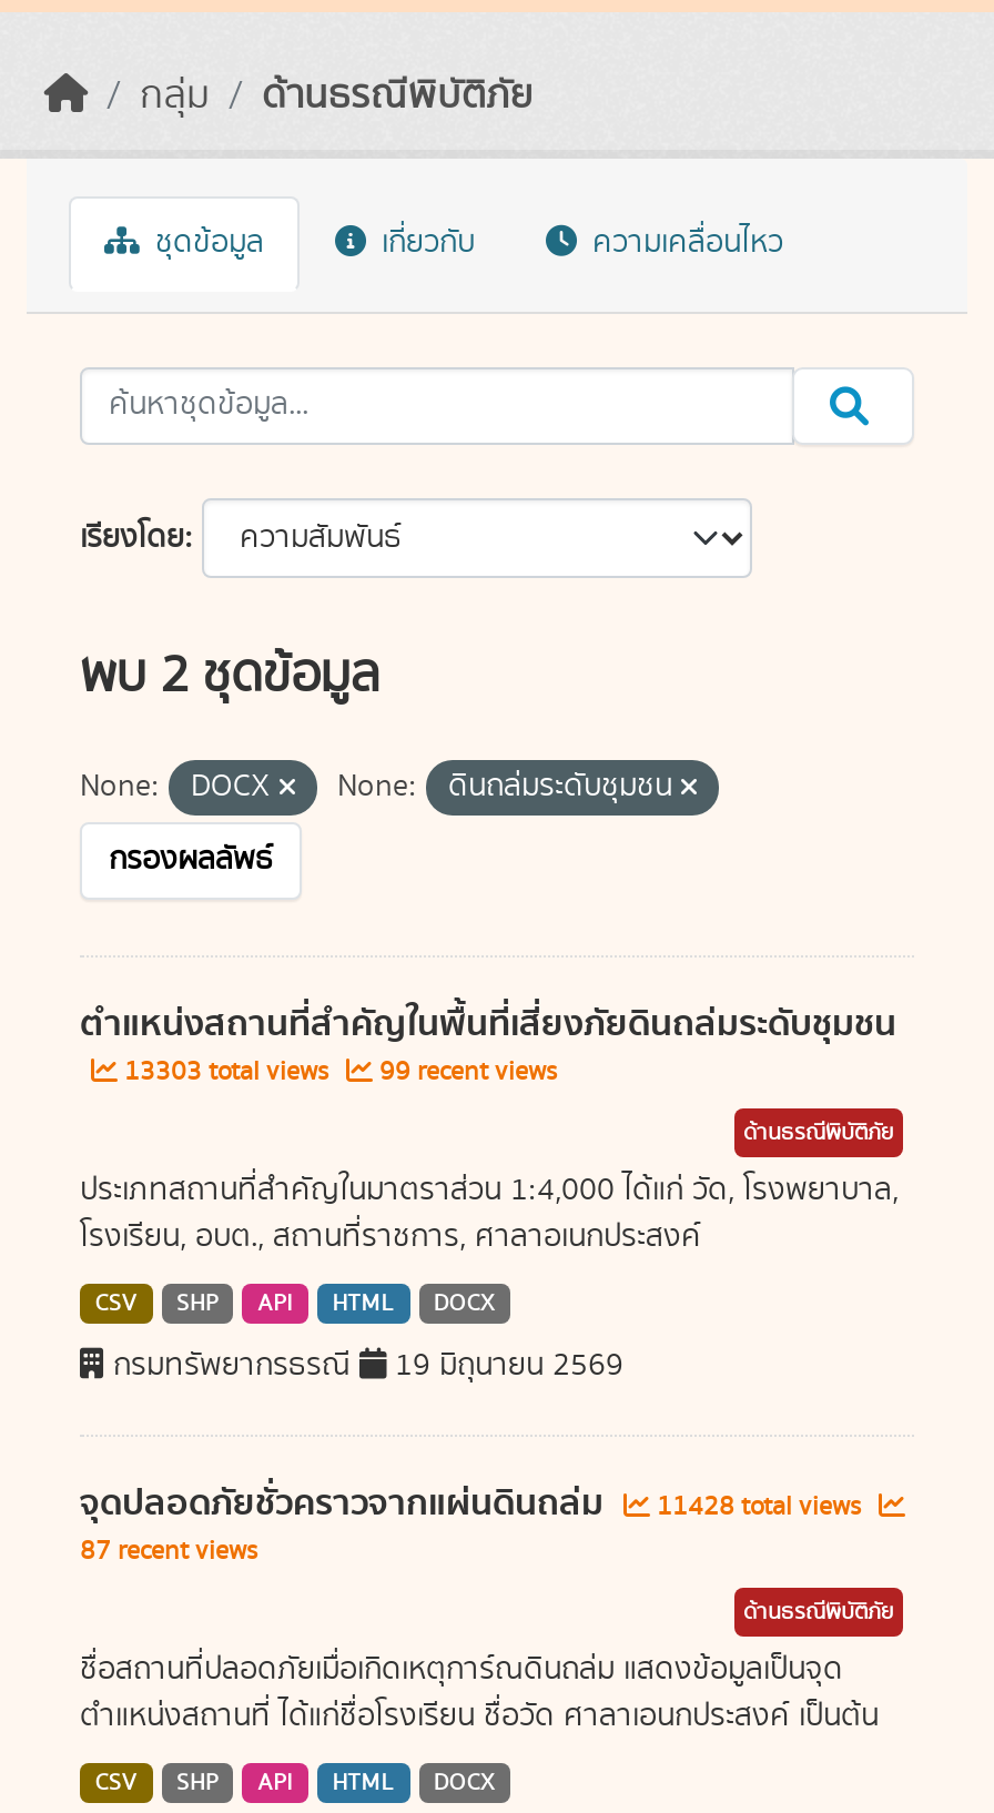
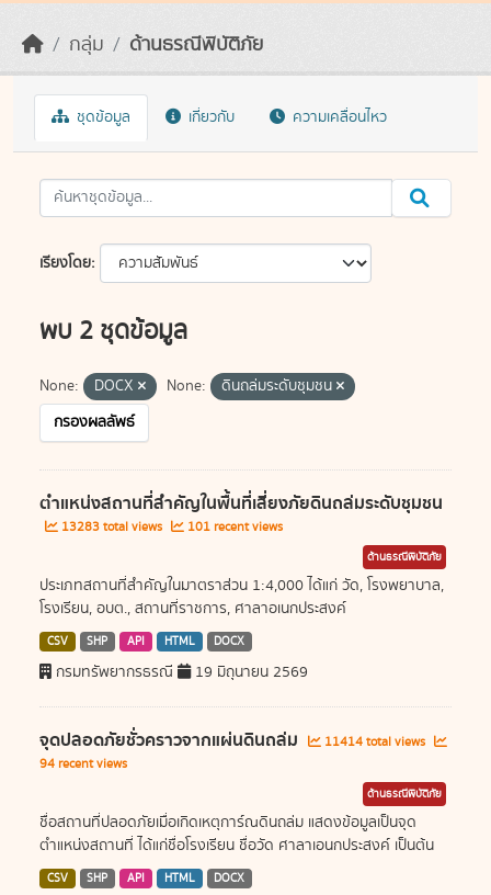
- 13303 total views
+ 13283 total views

- 99 recent views
+ 101 recent views

- จุดปลอดภัยชั่วคราวจากแผ่นดินถล่ม 11428 total views
+ จุดปลอดภัยชั่วคราวจากแผ่นดินถล่ม 11414 total views

- 87 recent views
+ 94 recent views
